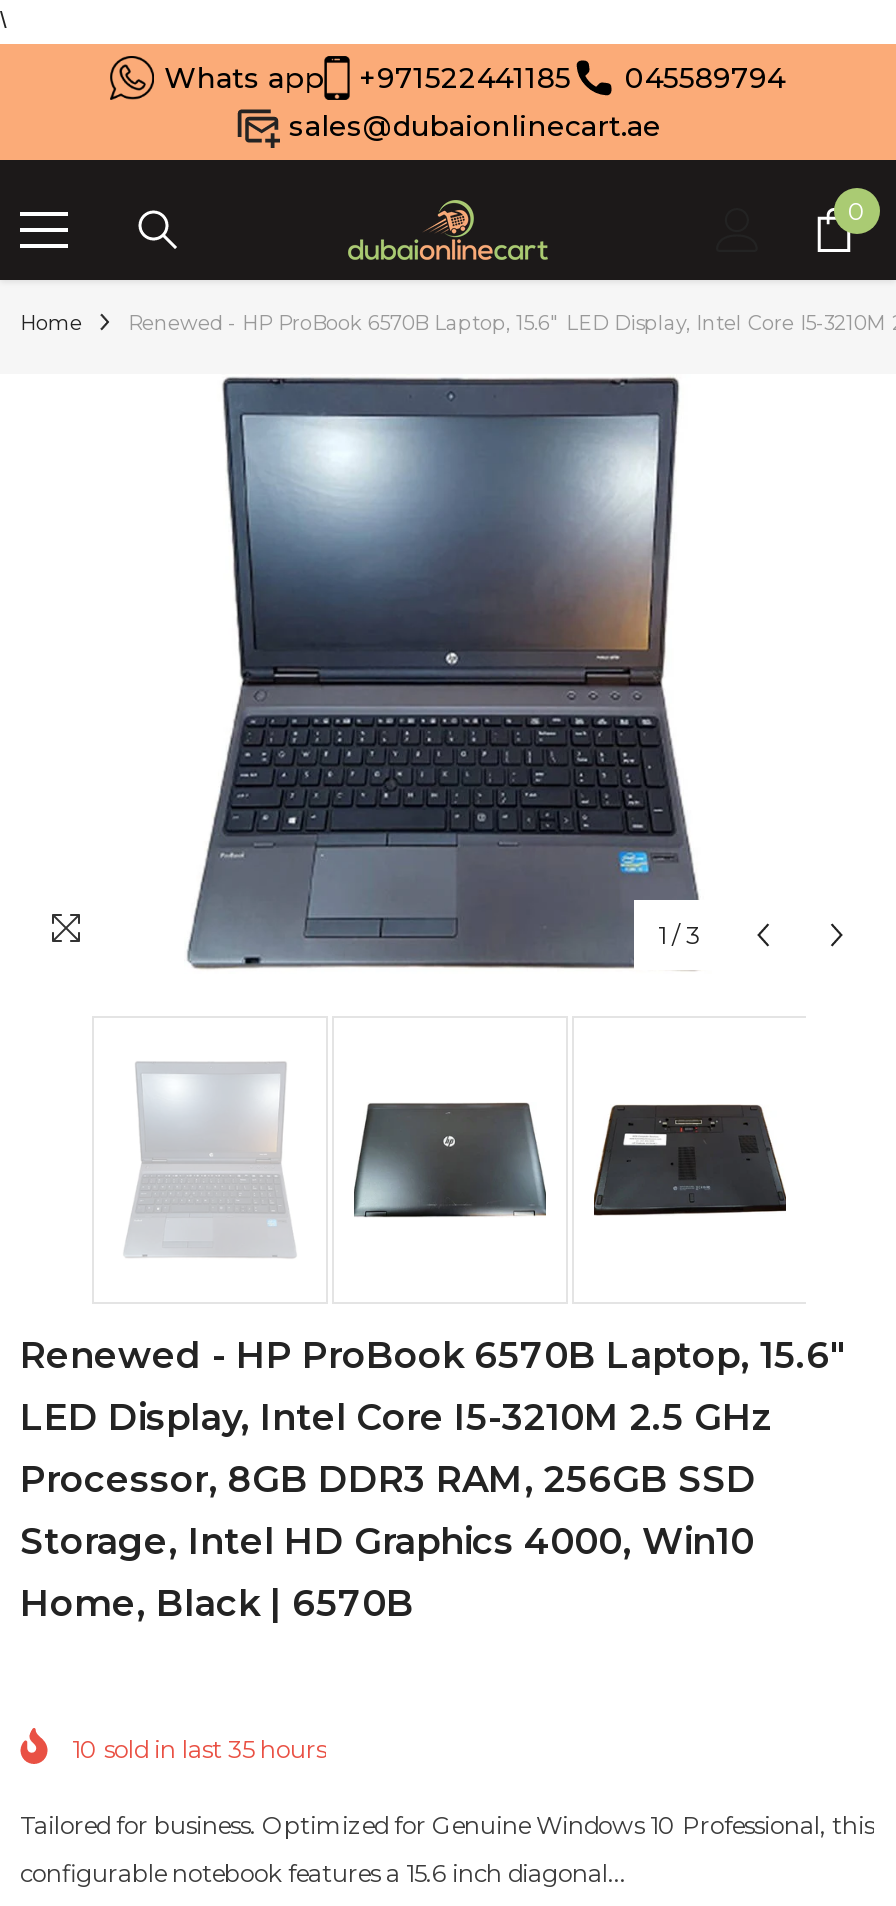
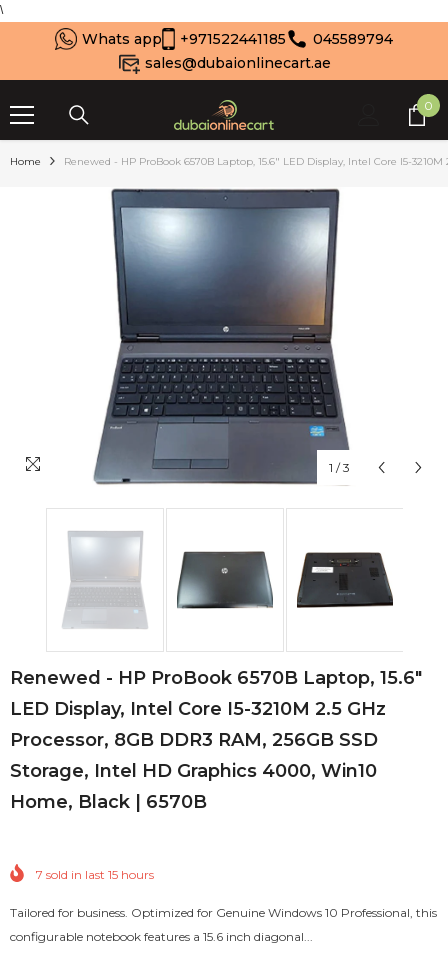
- 10 sold in last 35 hours
+ 7 sold in last 15 hours
